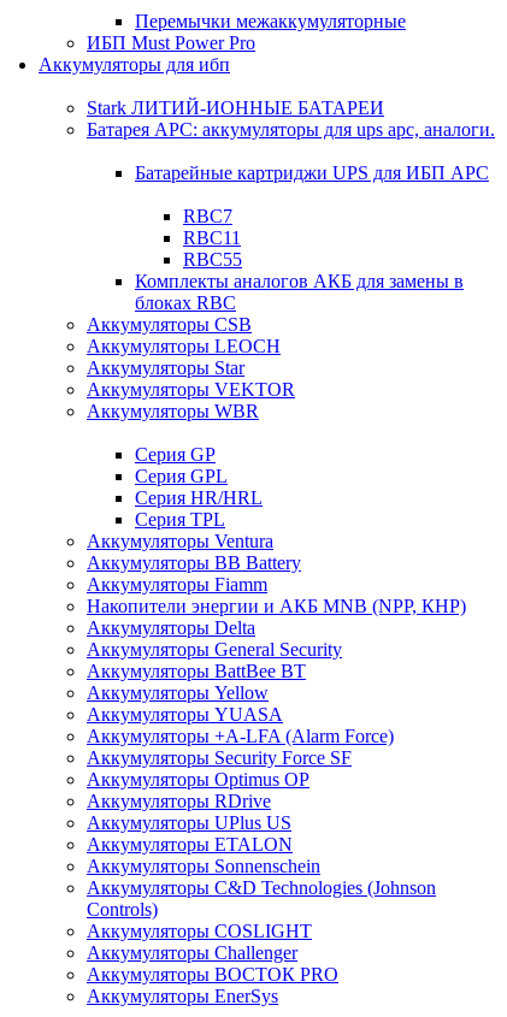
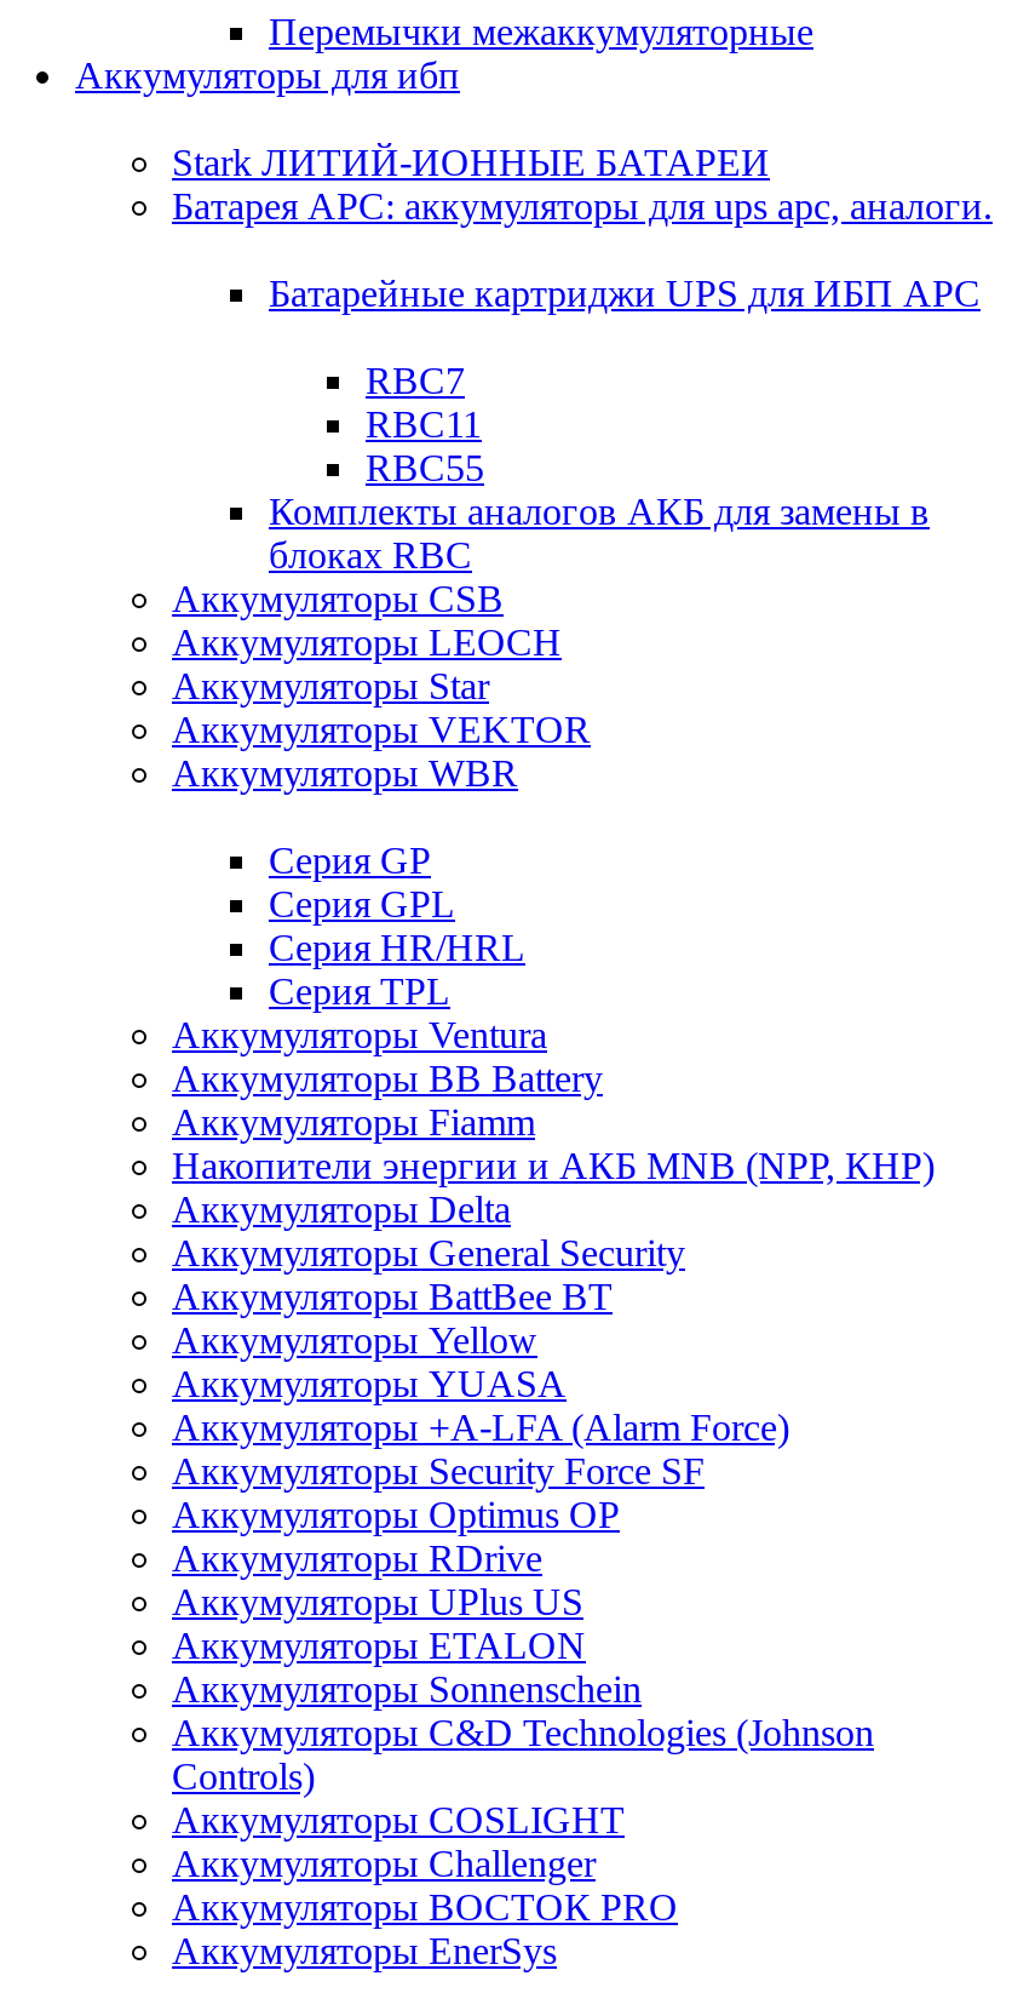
- ИБП Must Power Pro
